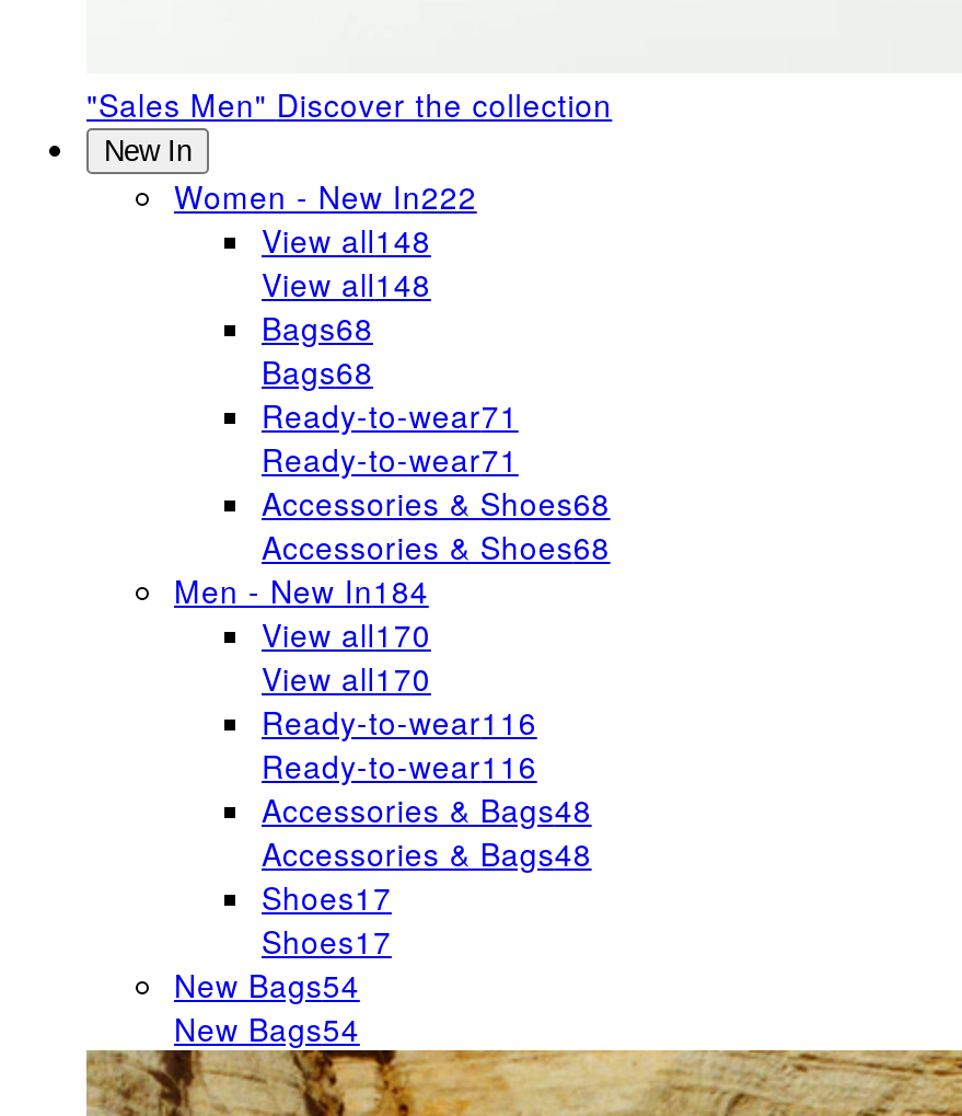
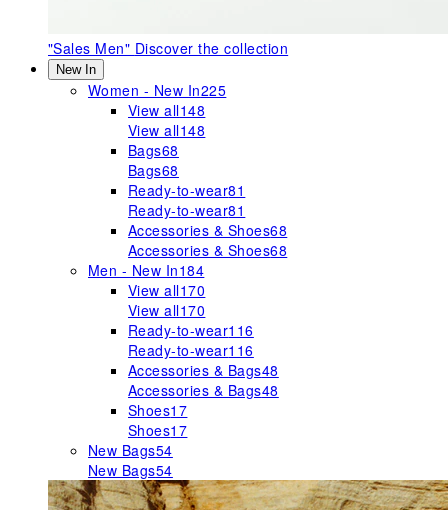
- Women - New In222
+ Women - New In225

- Ready-to-wear71
+ Ready-to-wear81

- Ready-to-wear71
+ Ready-to-wear81
